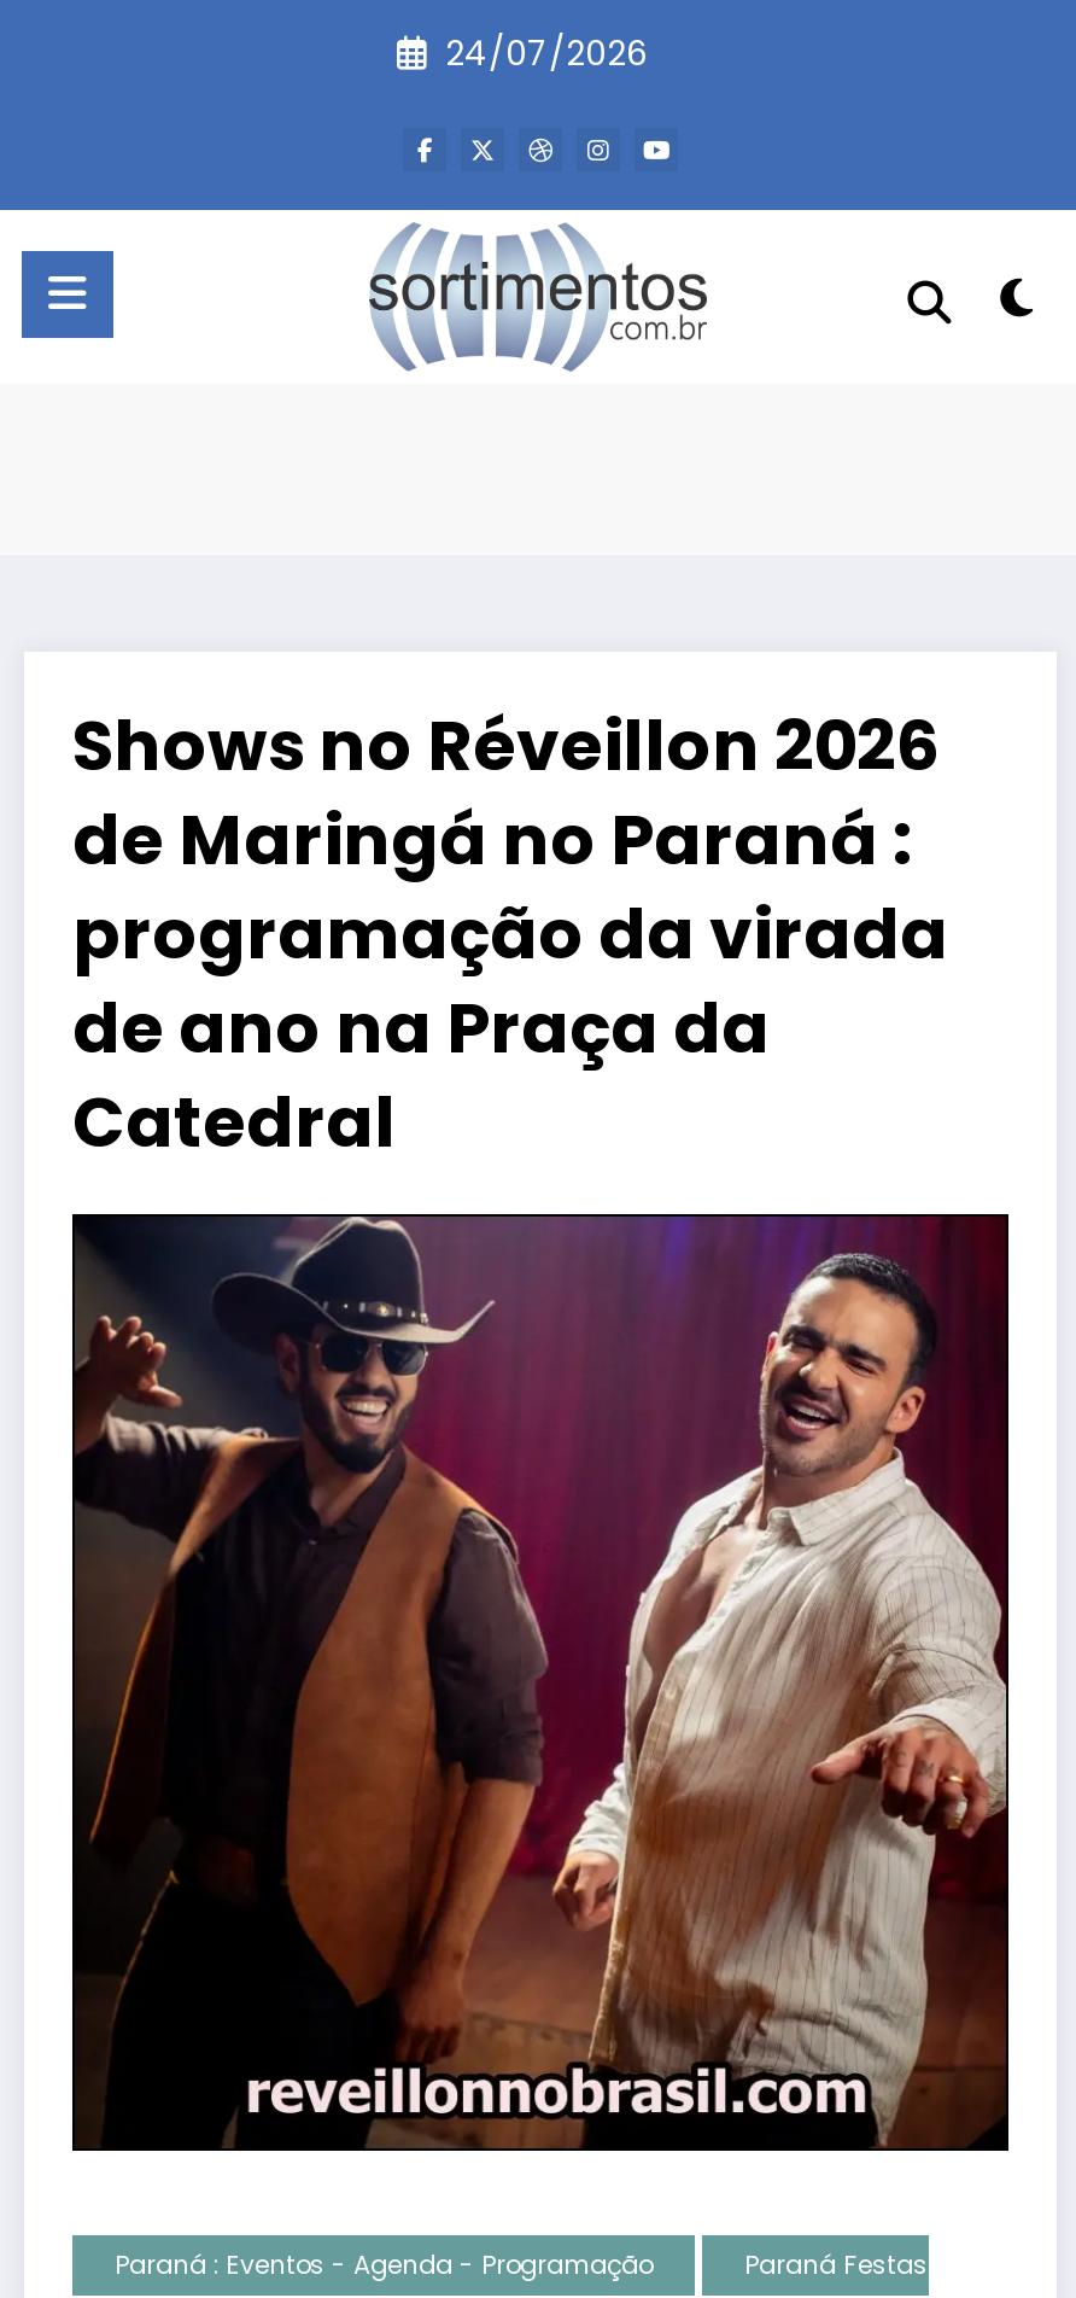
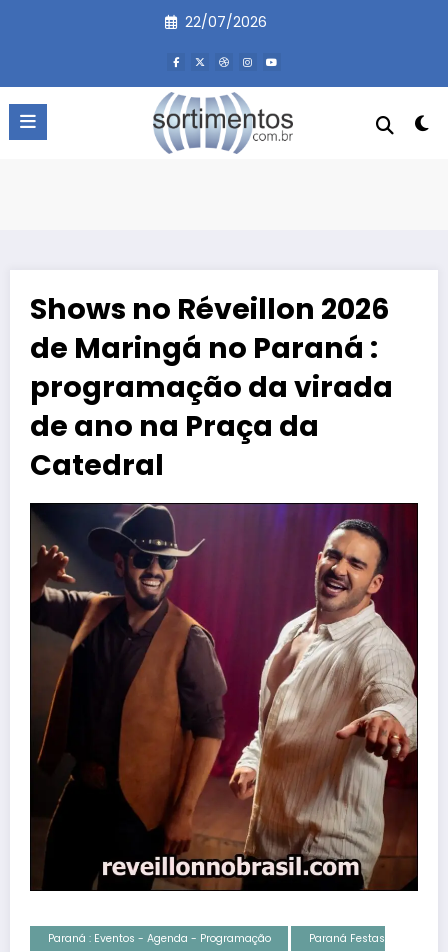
- 24/07/2026
+ 22/07/2026
